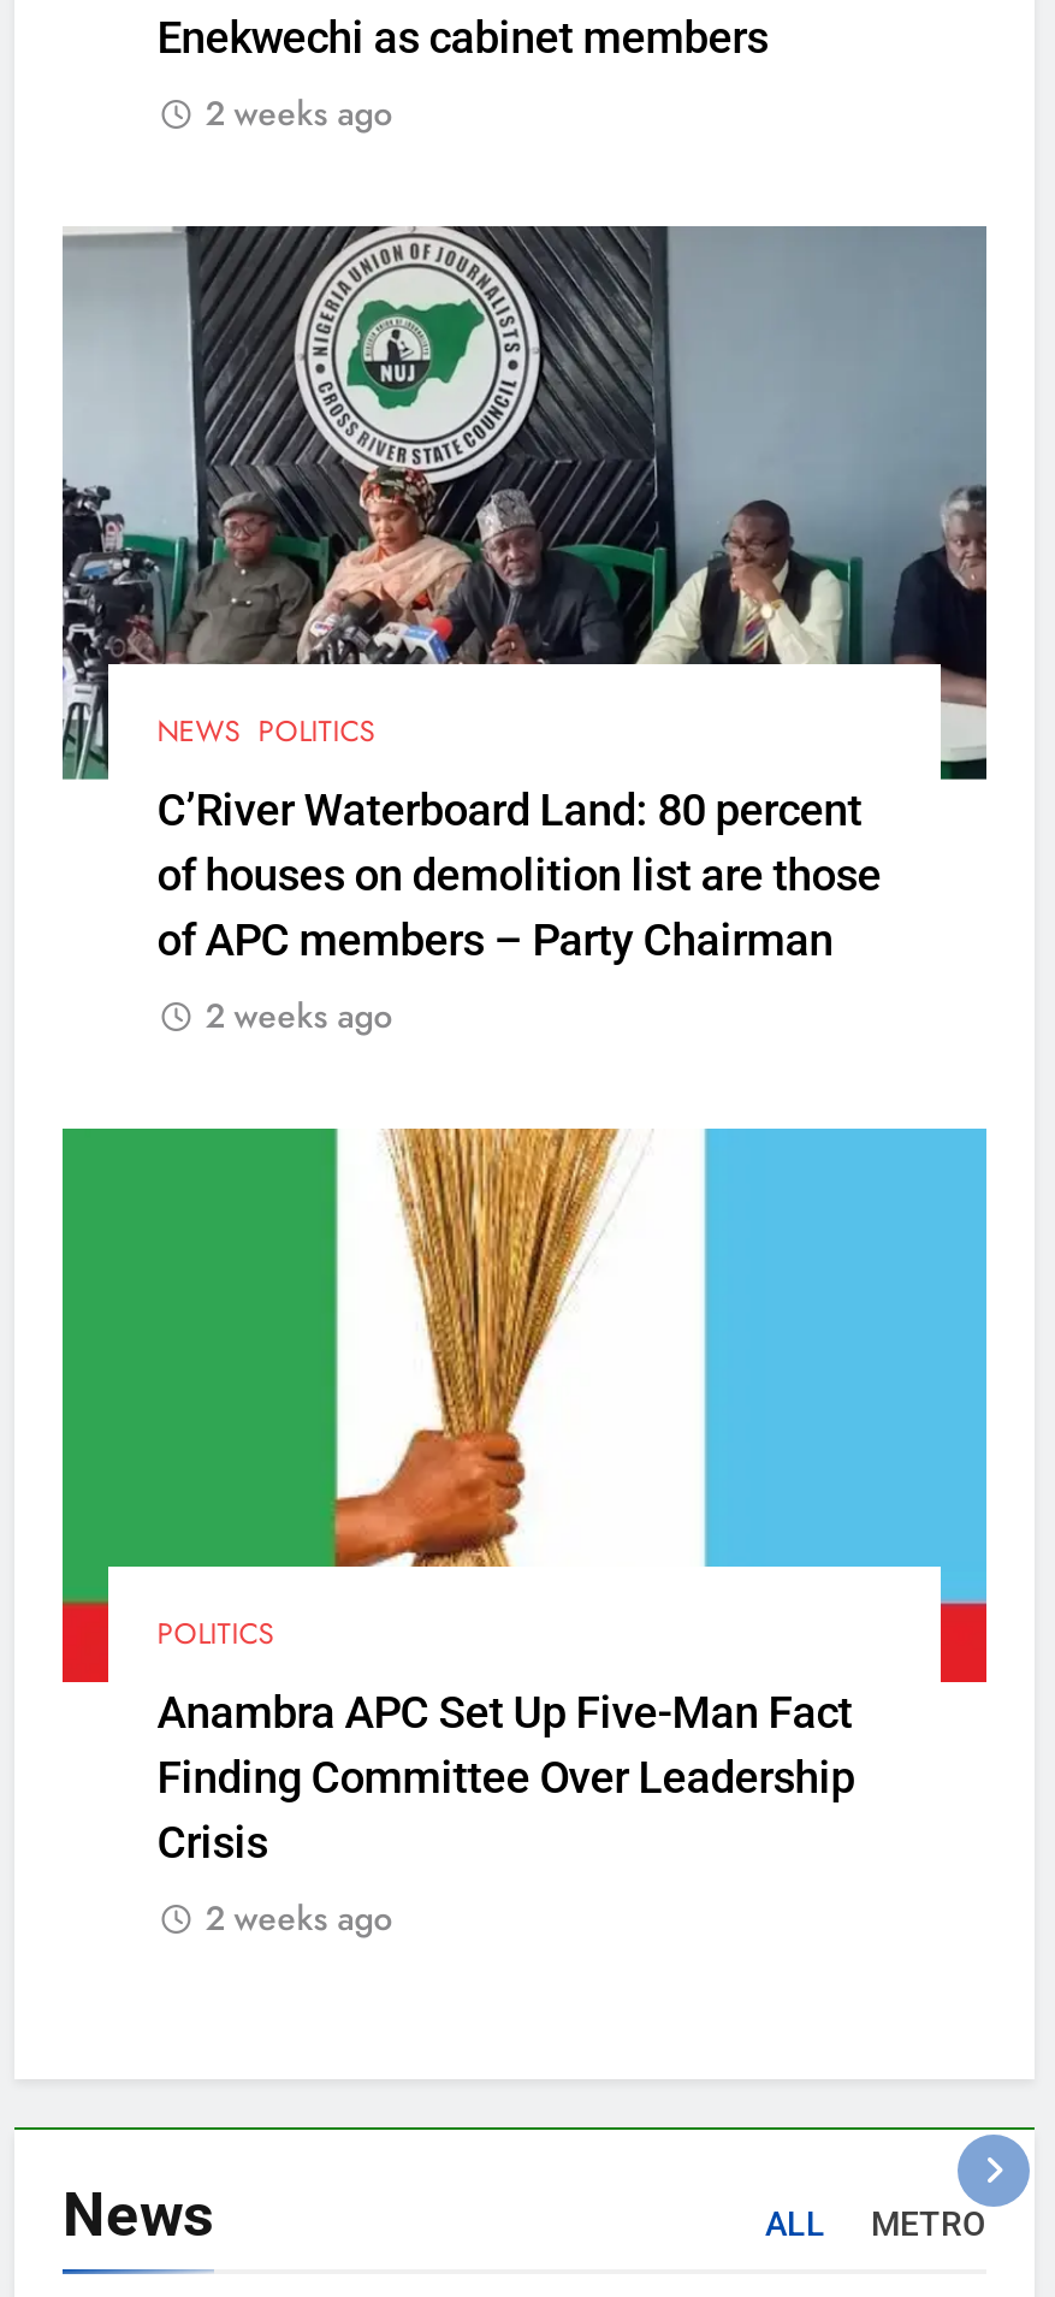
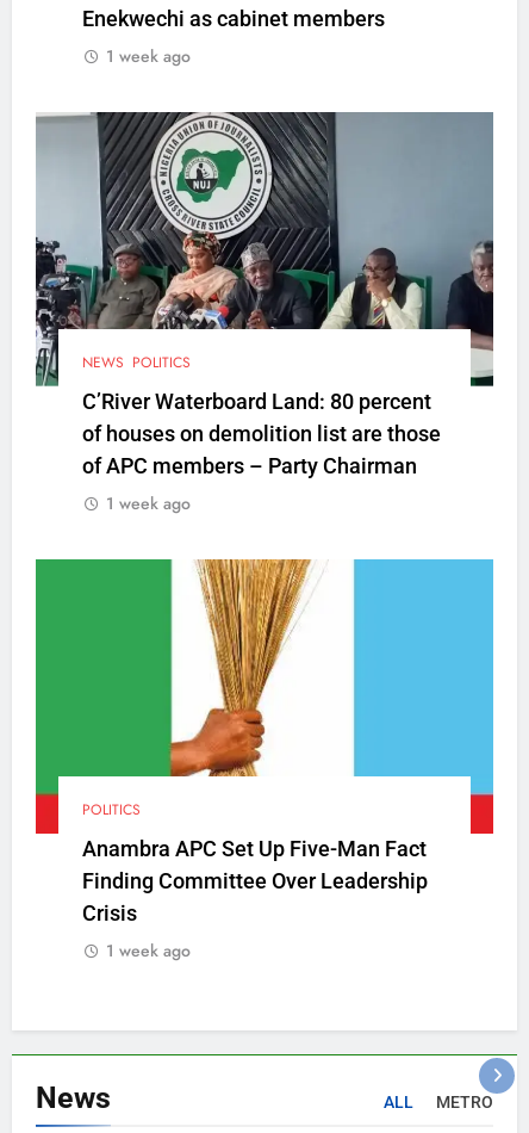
- 2 weeks ago
+ 1 week ago

- 2 weeks ago
+ 1 week ago

- 2 weeks ago
+ 1 week ago
